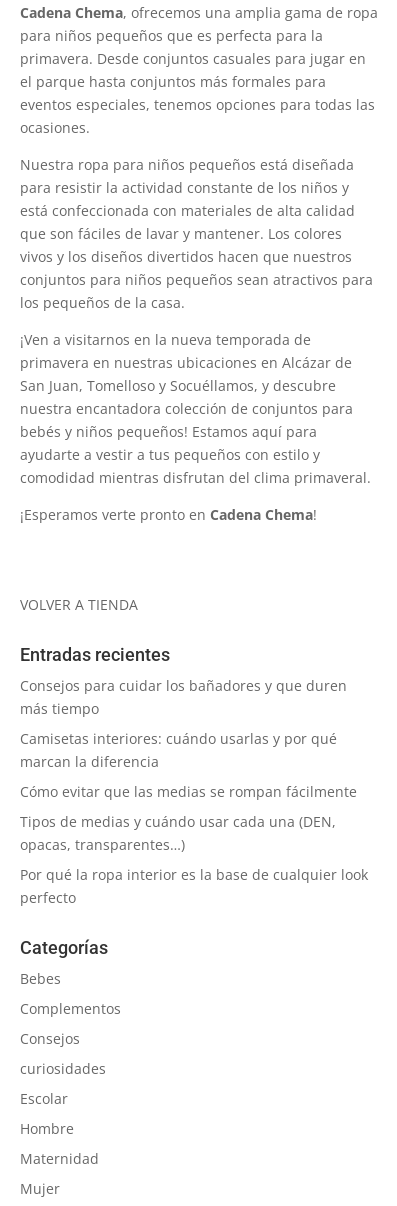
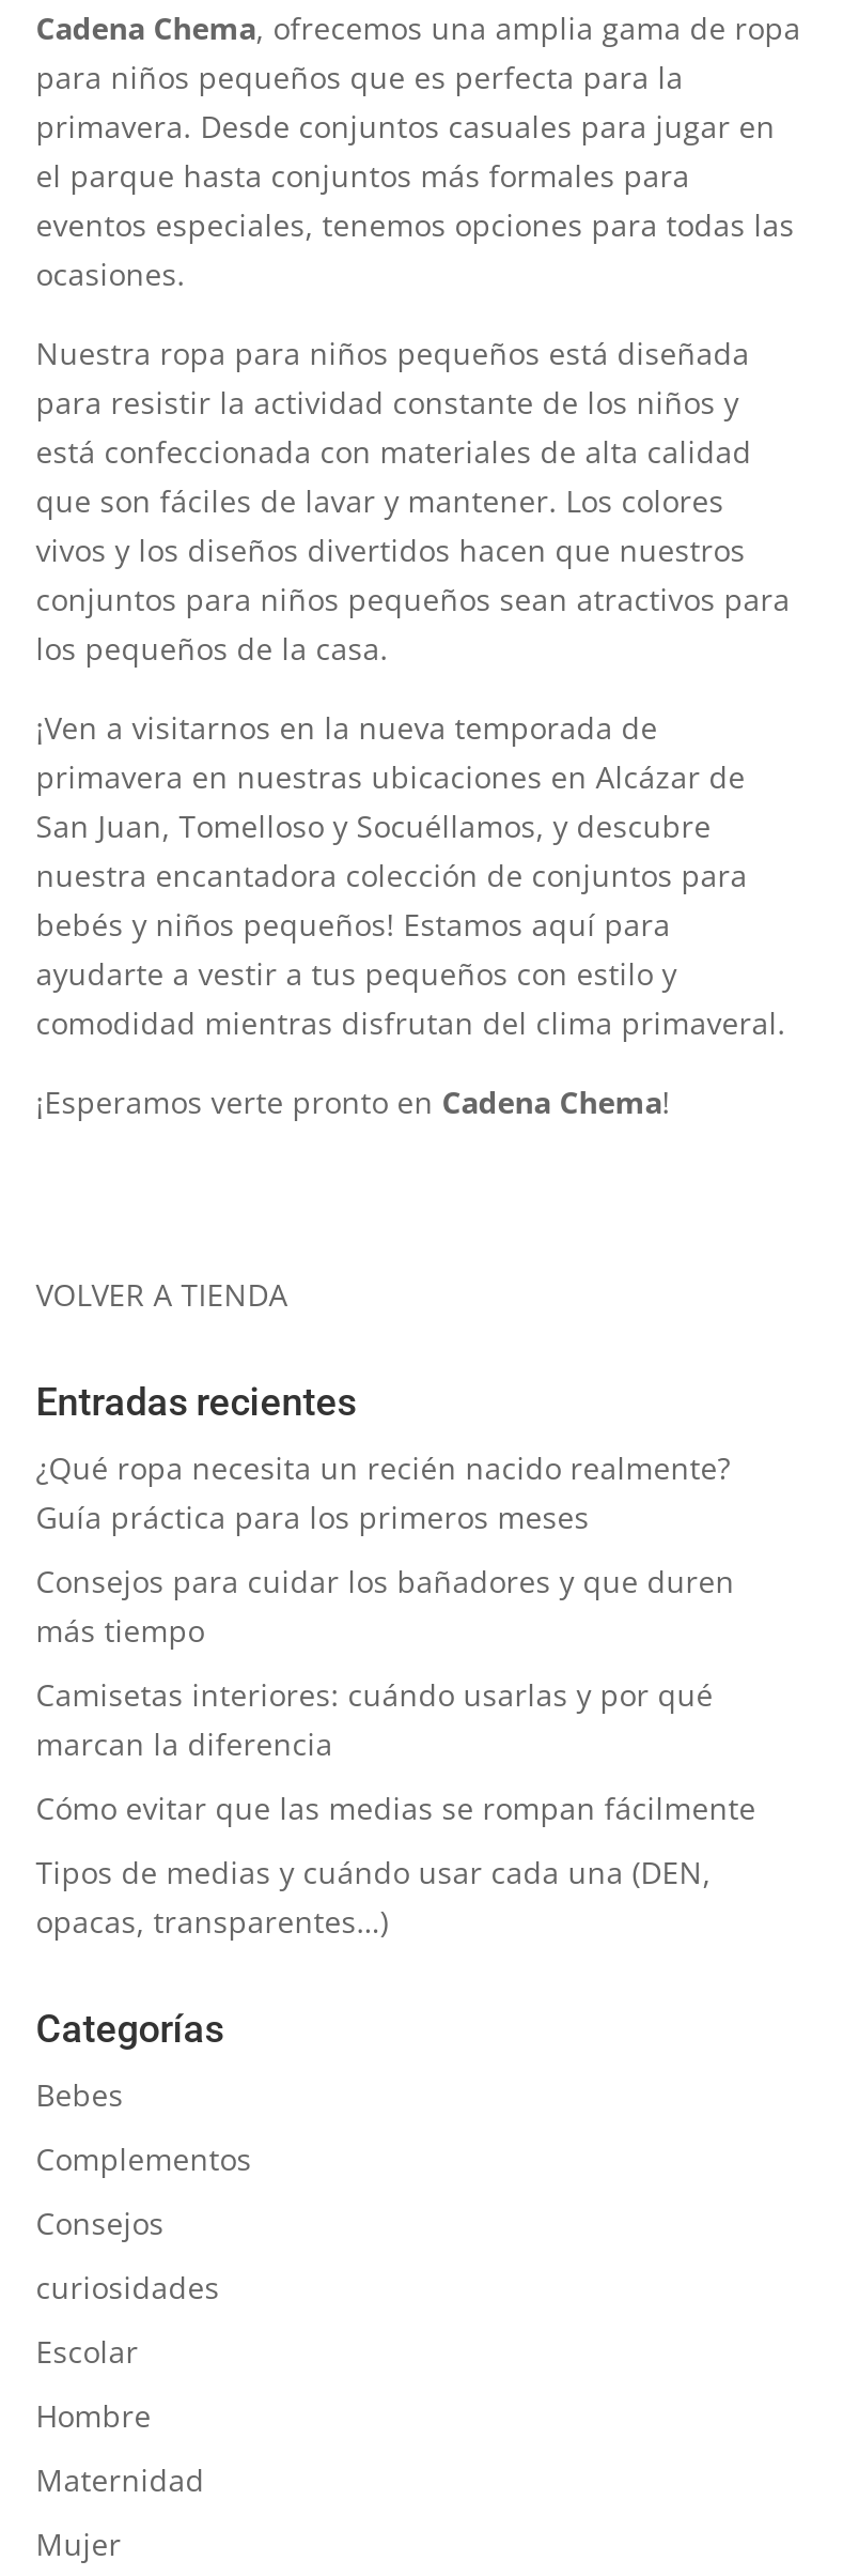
+ ¿Qué ropa necesita un recién nacido realmente?
+ Guía práctica para los primeros meses

moved down: Consejos para cuidar los bañadores y que duren | más tiempo | Camisetas interiores: cuándo usarlas y por qué | marcan la diferencia | Cómo evitar que las medias se rompan fácilmente | Tipos de medias y cuándo usar cada una (DEN, | opacas, transparentes…)

- Por qué la ropa interior es la base de cualquier look
- perfecto
